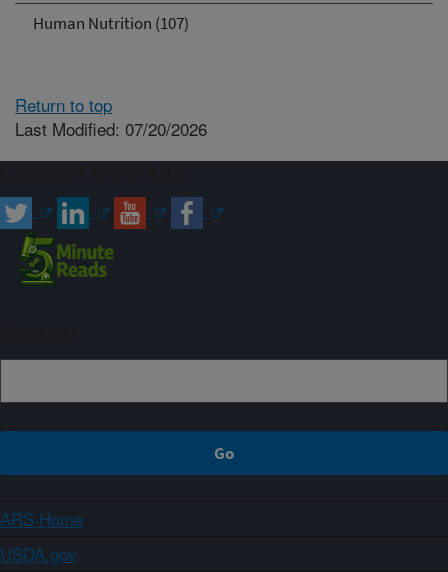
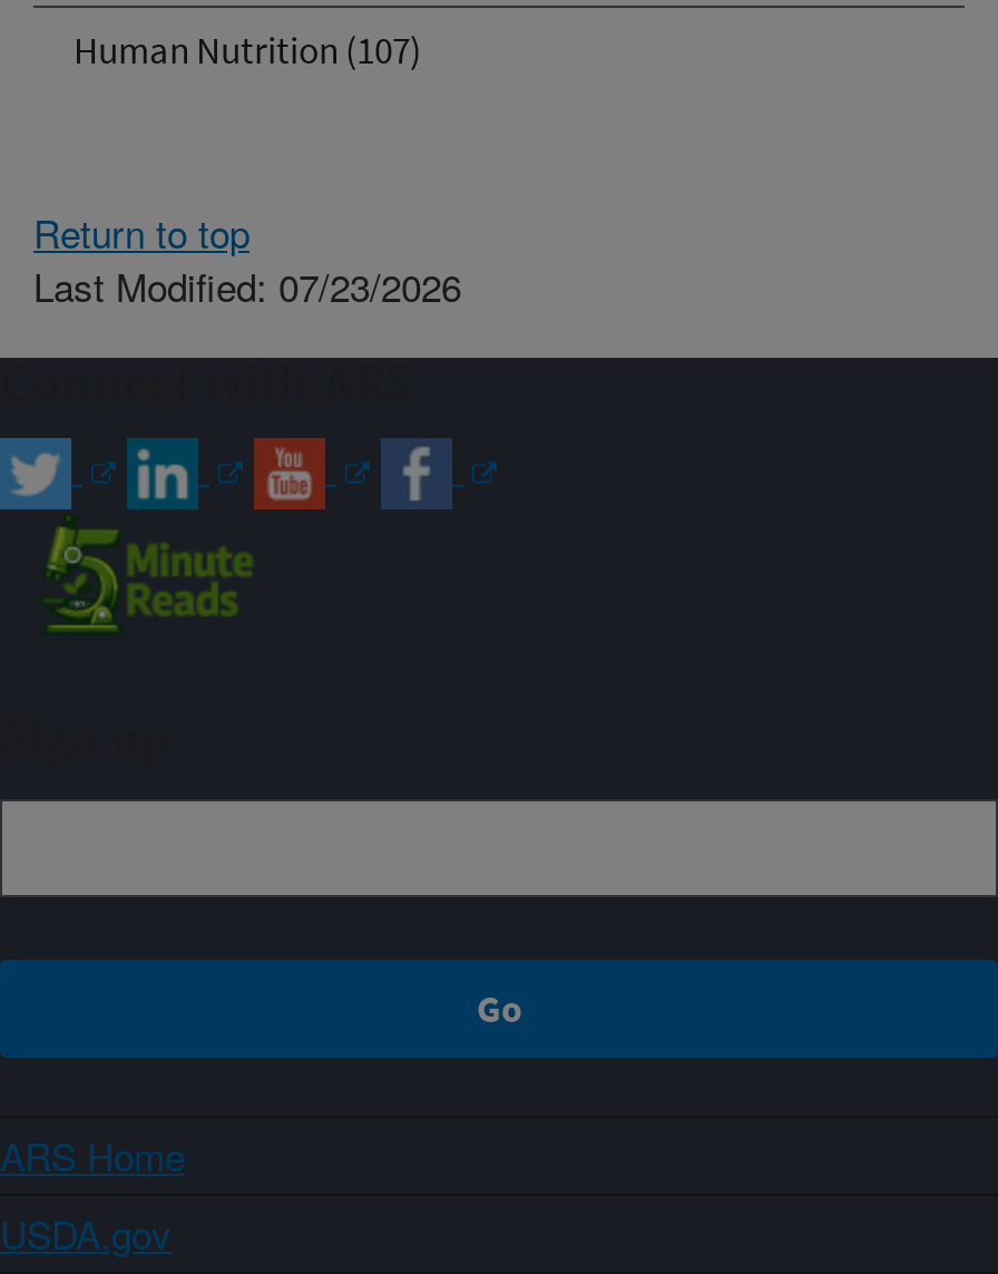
- Last Modified: 07/20/2026
+ Last Modified: 07/23/2026
